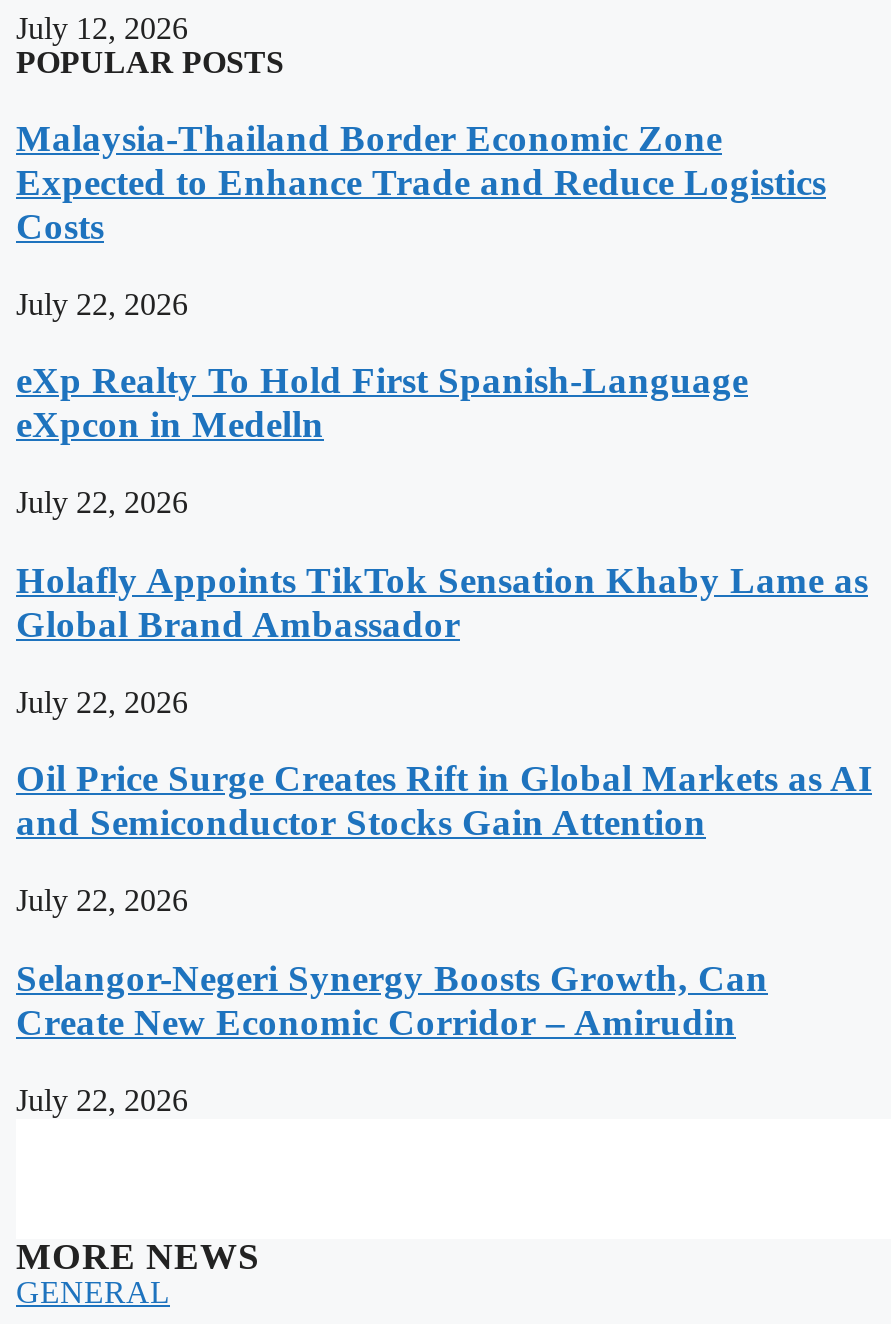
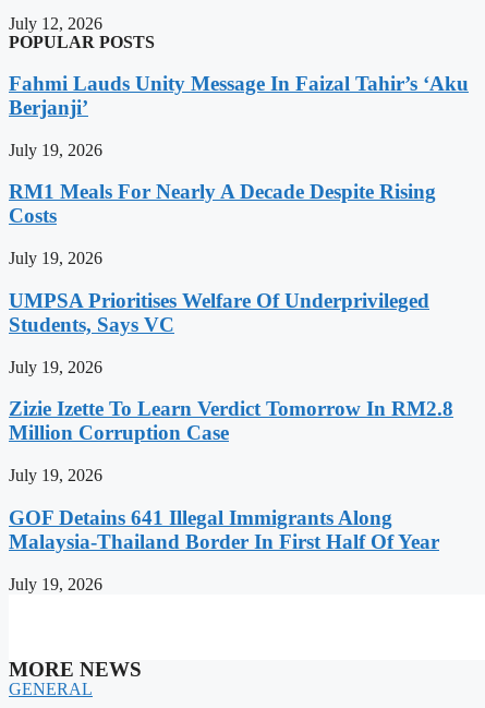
- Malaysia-Thailand Border Economic Zone
- Expected to Enhance Trade and Reduce Logistics
+ Fahmi Lauds Unity Message In Faizal Tahir’s ‘Aku
+ Berjanji’
+ July 19, 2026
+ RM1 Meals For Nearly A Decade Despite Rising

moved down: Costs

- July 22, 2026
- eXp Realty To Hold First Spanish-Language
- eXpcon in Medelln
- July 22, 2026
- Holafly Appoints TikTok Sensation Khaby Lame as
- Global Brand Ambassador
- July 22, 2026
- Oil Price Surge Creates Rift in Global Markets as AI
- and Semiconductor Stocks Gain Attention
- July 22, 2026
- Selangor-Negeri Synergy Boosts Growth, Can
- Create New Economic Corridor – Amirudin
- July 22, 2026
+ July 19, 2026
+ UMPSA Prioritises Welfare Of Underprivileged
+ Students, Says VC
+ July 19, 2026
+ Zizie Izette To Learn Verdict Tomorrow In RM2.8
+ Million Corruption Case
+ July 19, 2026
+ GOF Detains 641 Illegal Immigrants Along
+ Malaysia-Thailand Border In First Half Of Year
+ July 19, 2026
